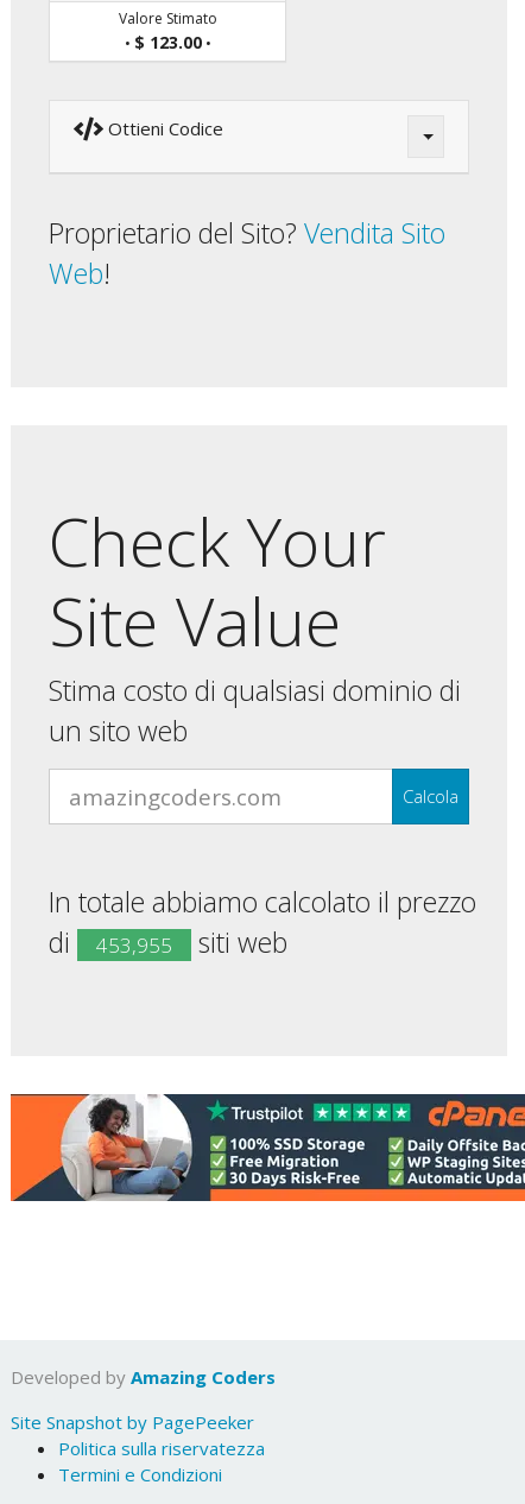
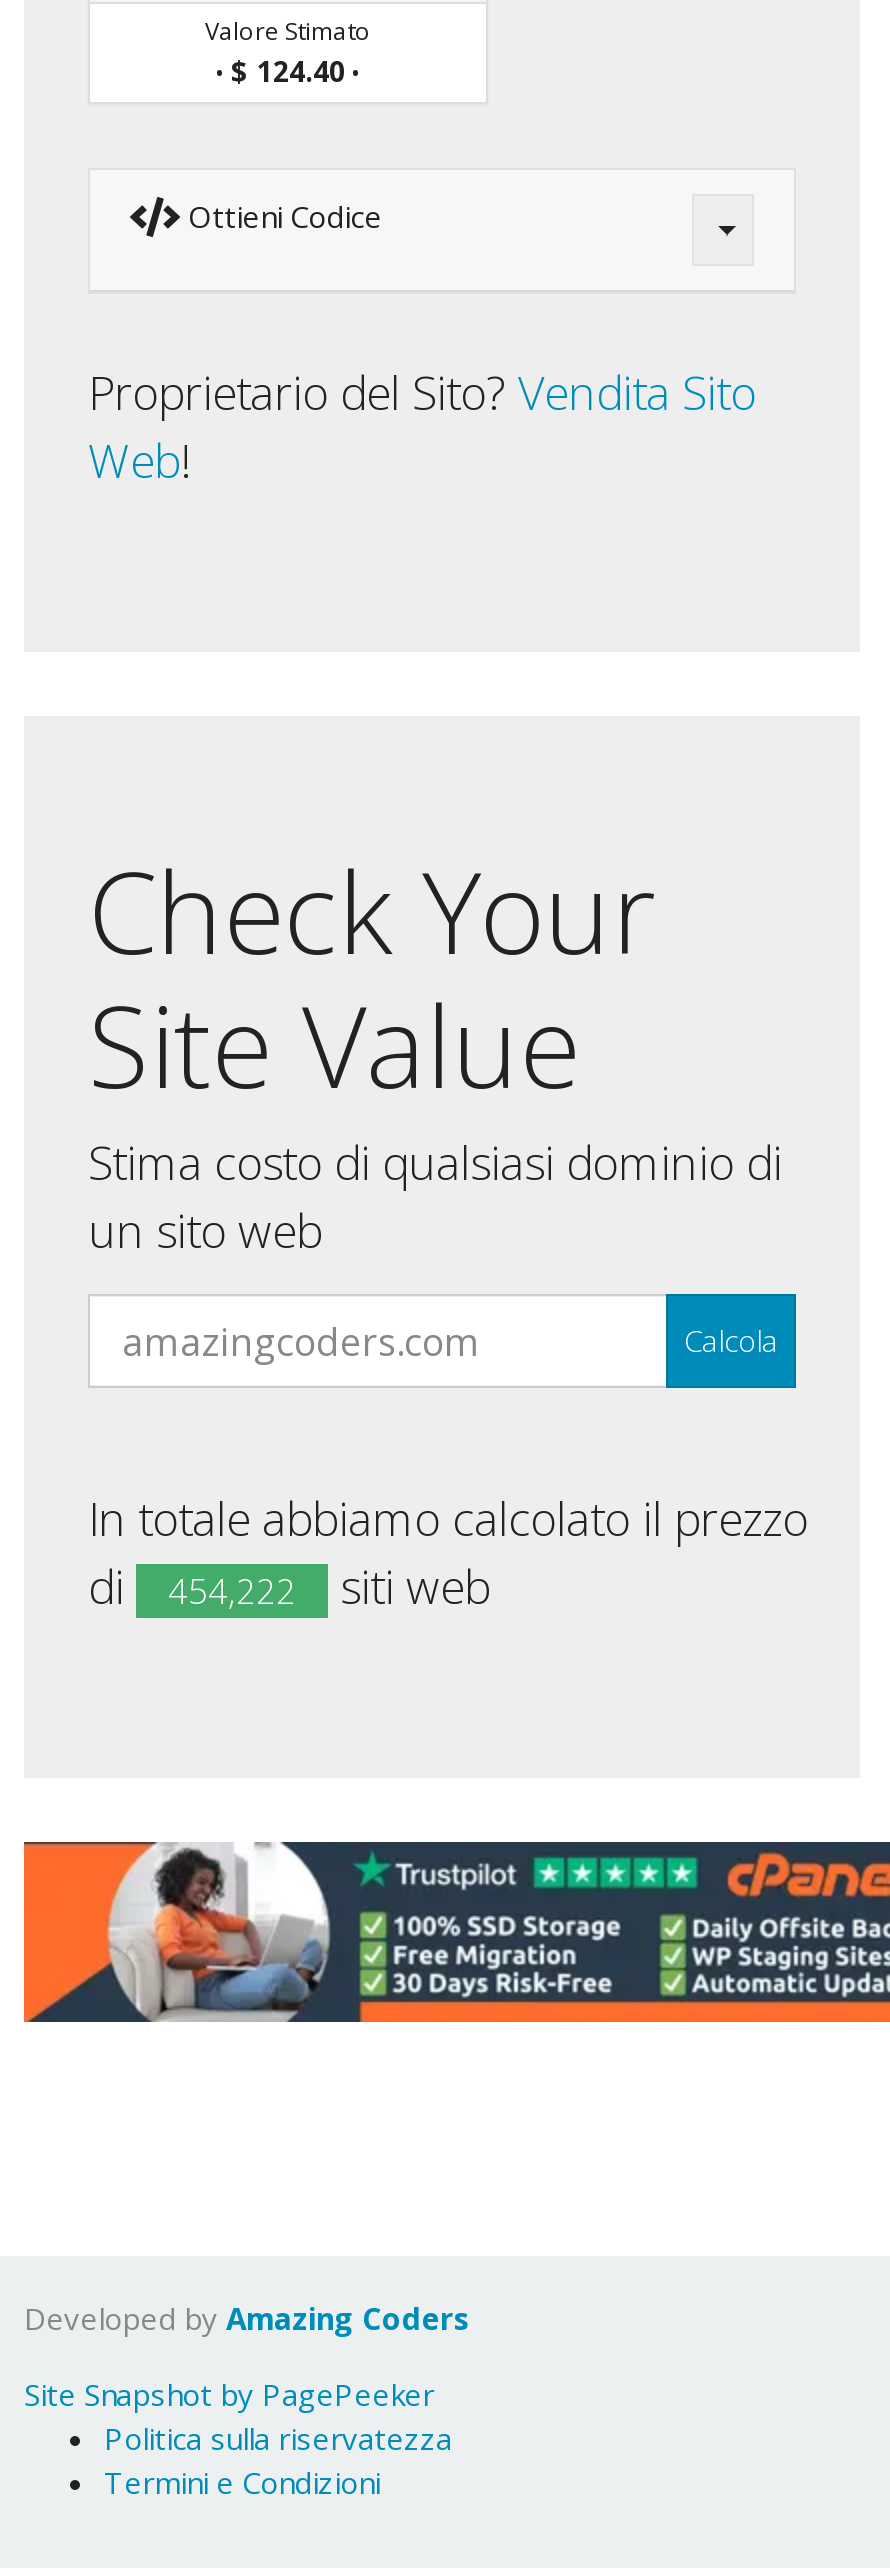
- • $ 123.00 •
+ • $ 124.40 •

- di 453,955 siti web
+ di 454,222 siti web
